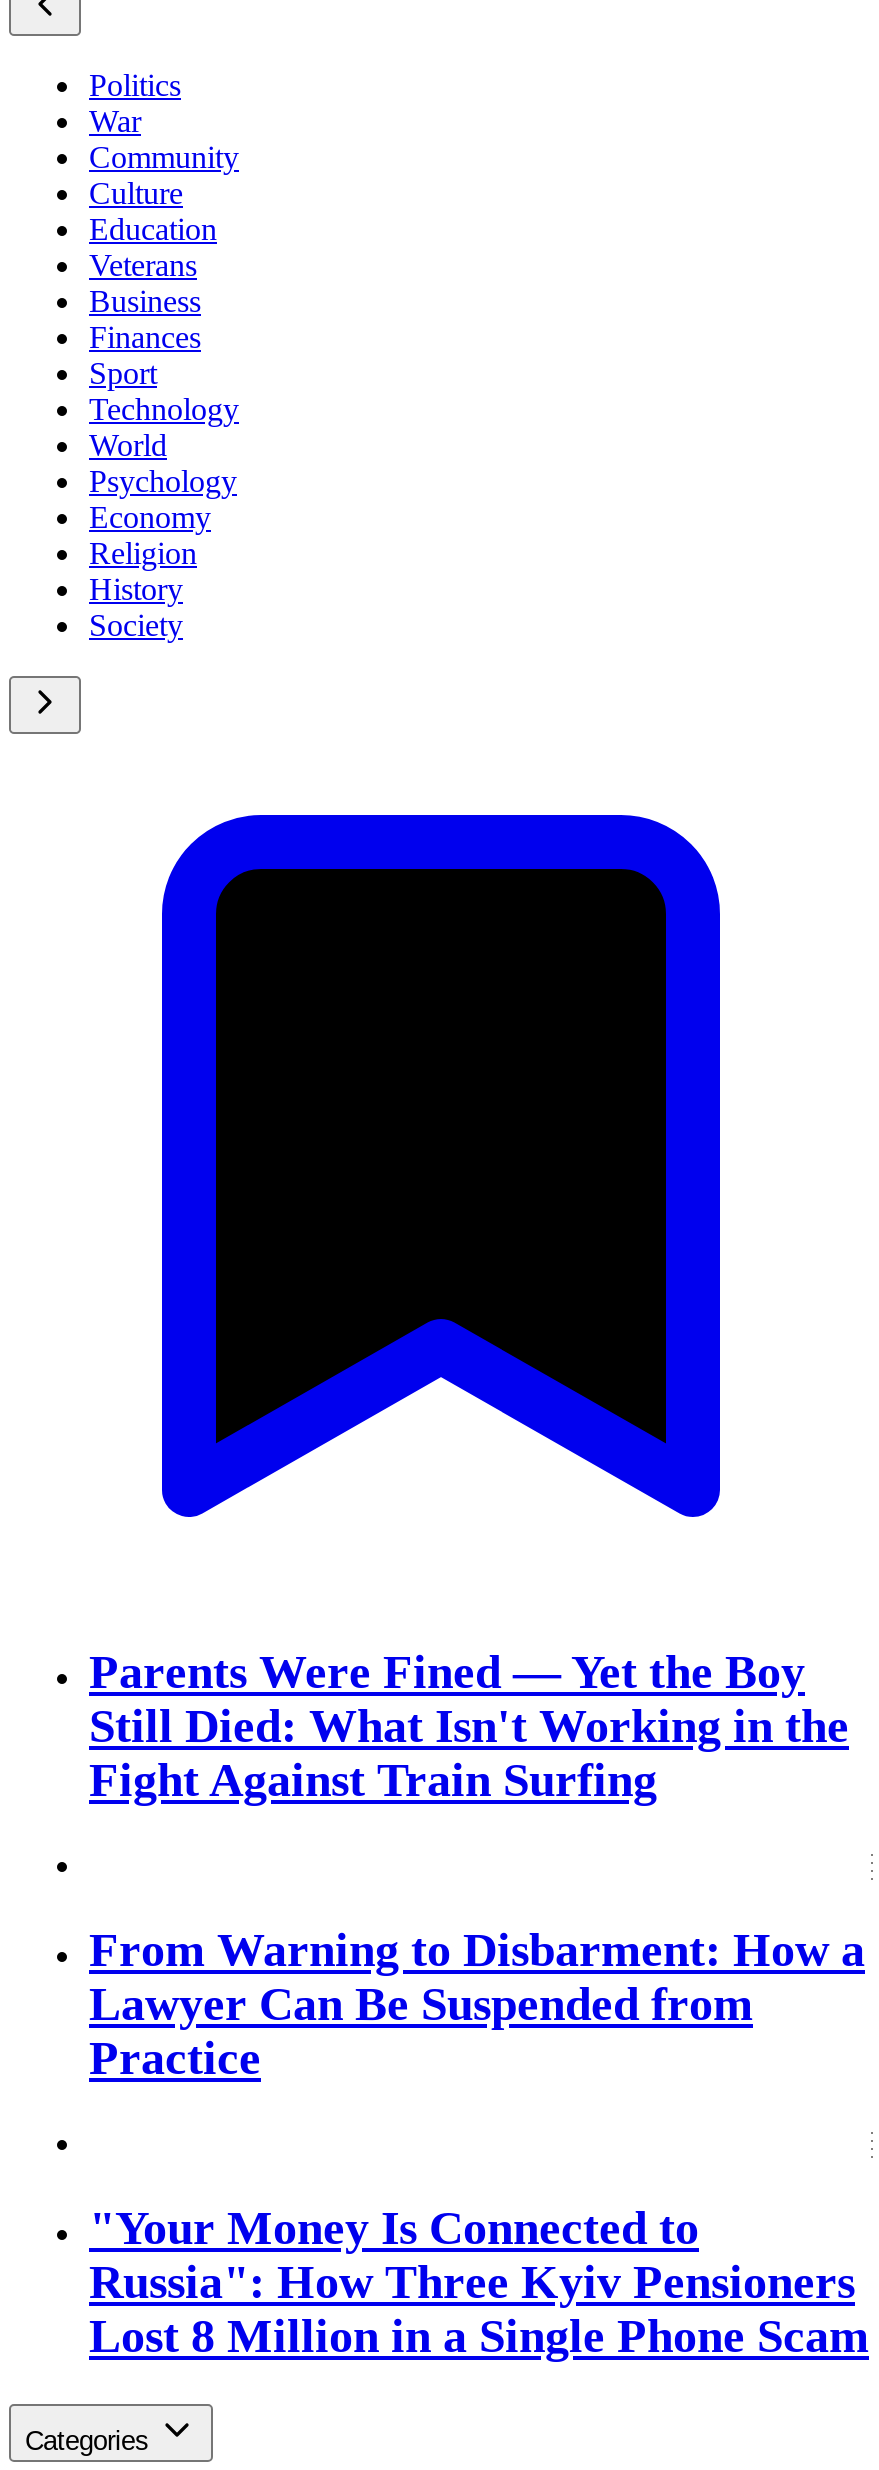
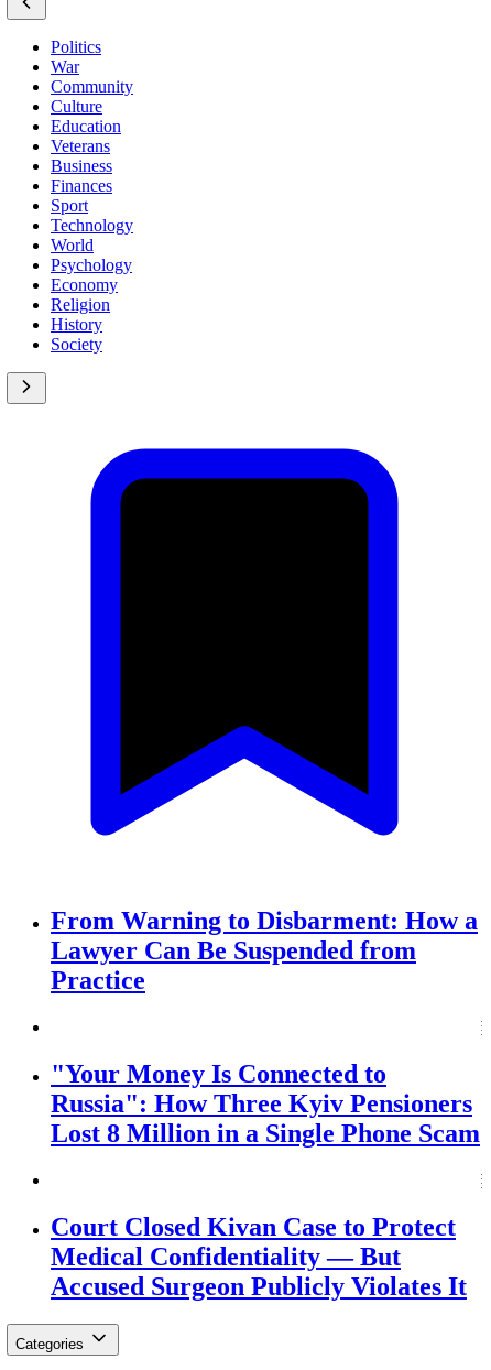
- Parents Were Fined — Yet the Boy
- Still Died: What Isn't Working in the
- Fight Against Train Surfing

moved up: From Warning to Disbarment: How a | Lawyer Can Be Suspended from | Practice | "Your Money Is Connected to | Russia": How Three Kyiv Pensioners | Lost 8 Million in a Single Phone Scam

+ Court Closed Kivan Case to Protect
+ Medical Confidentiality — But
+ Accused Surgeon Publicly Violates It
